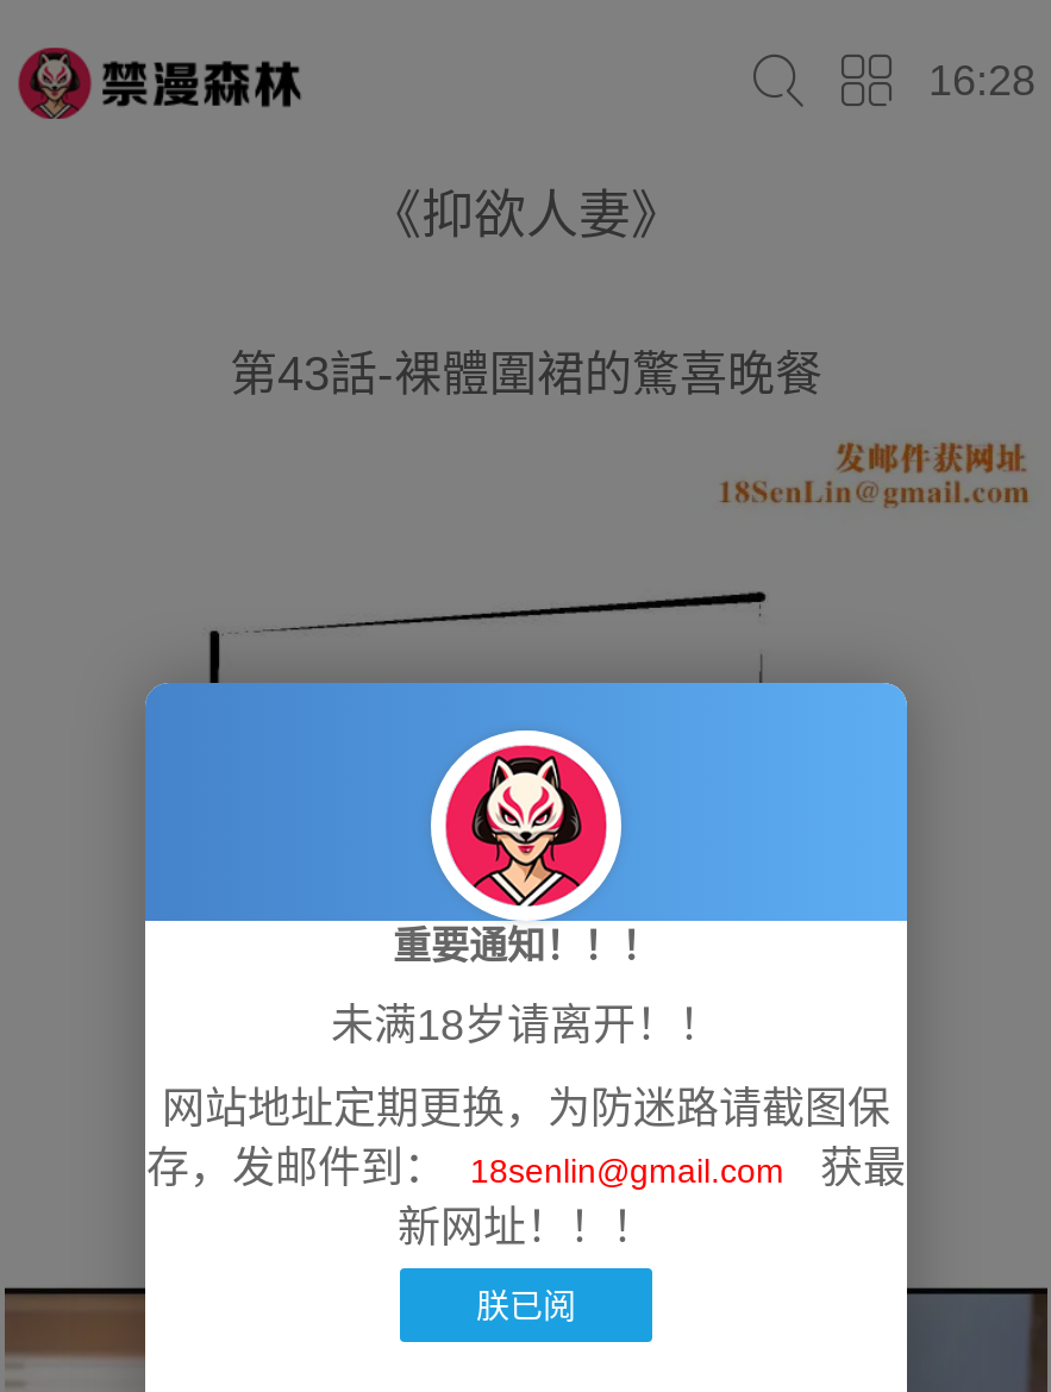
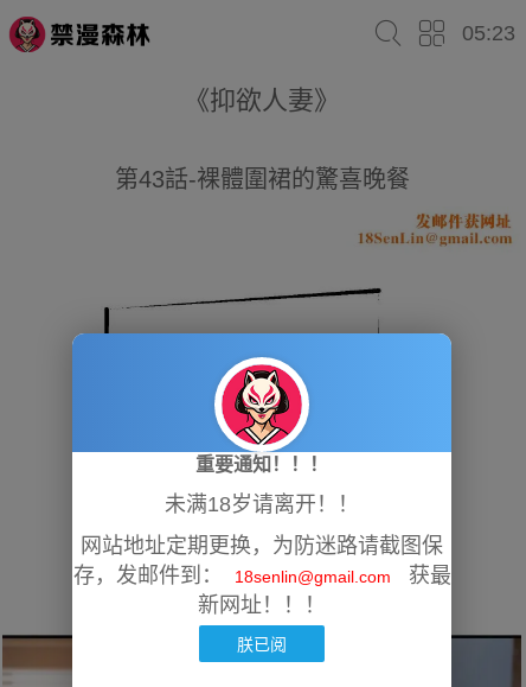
- 16:28
+ 05:23
